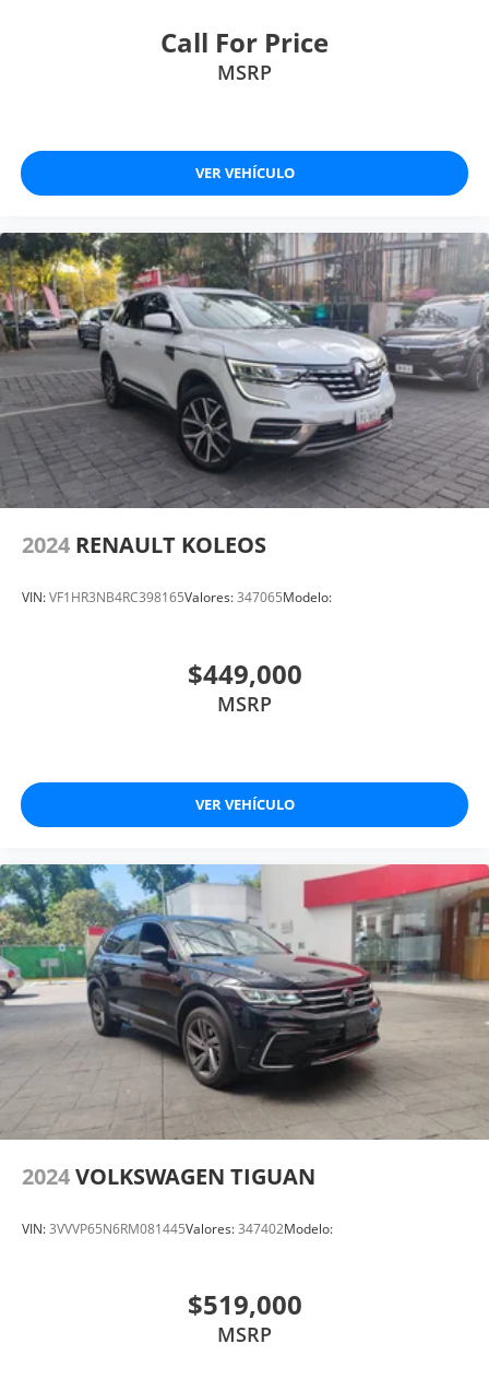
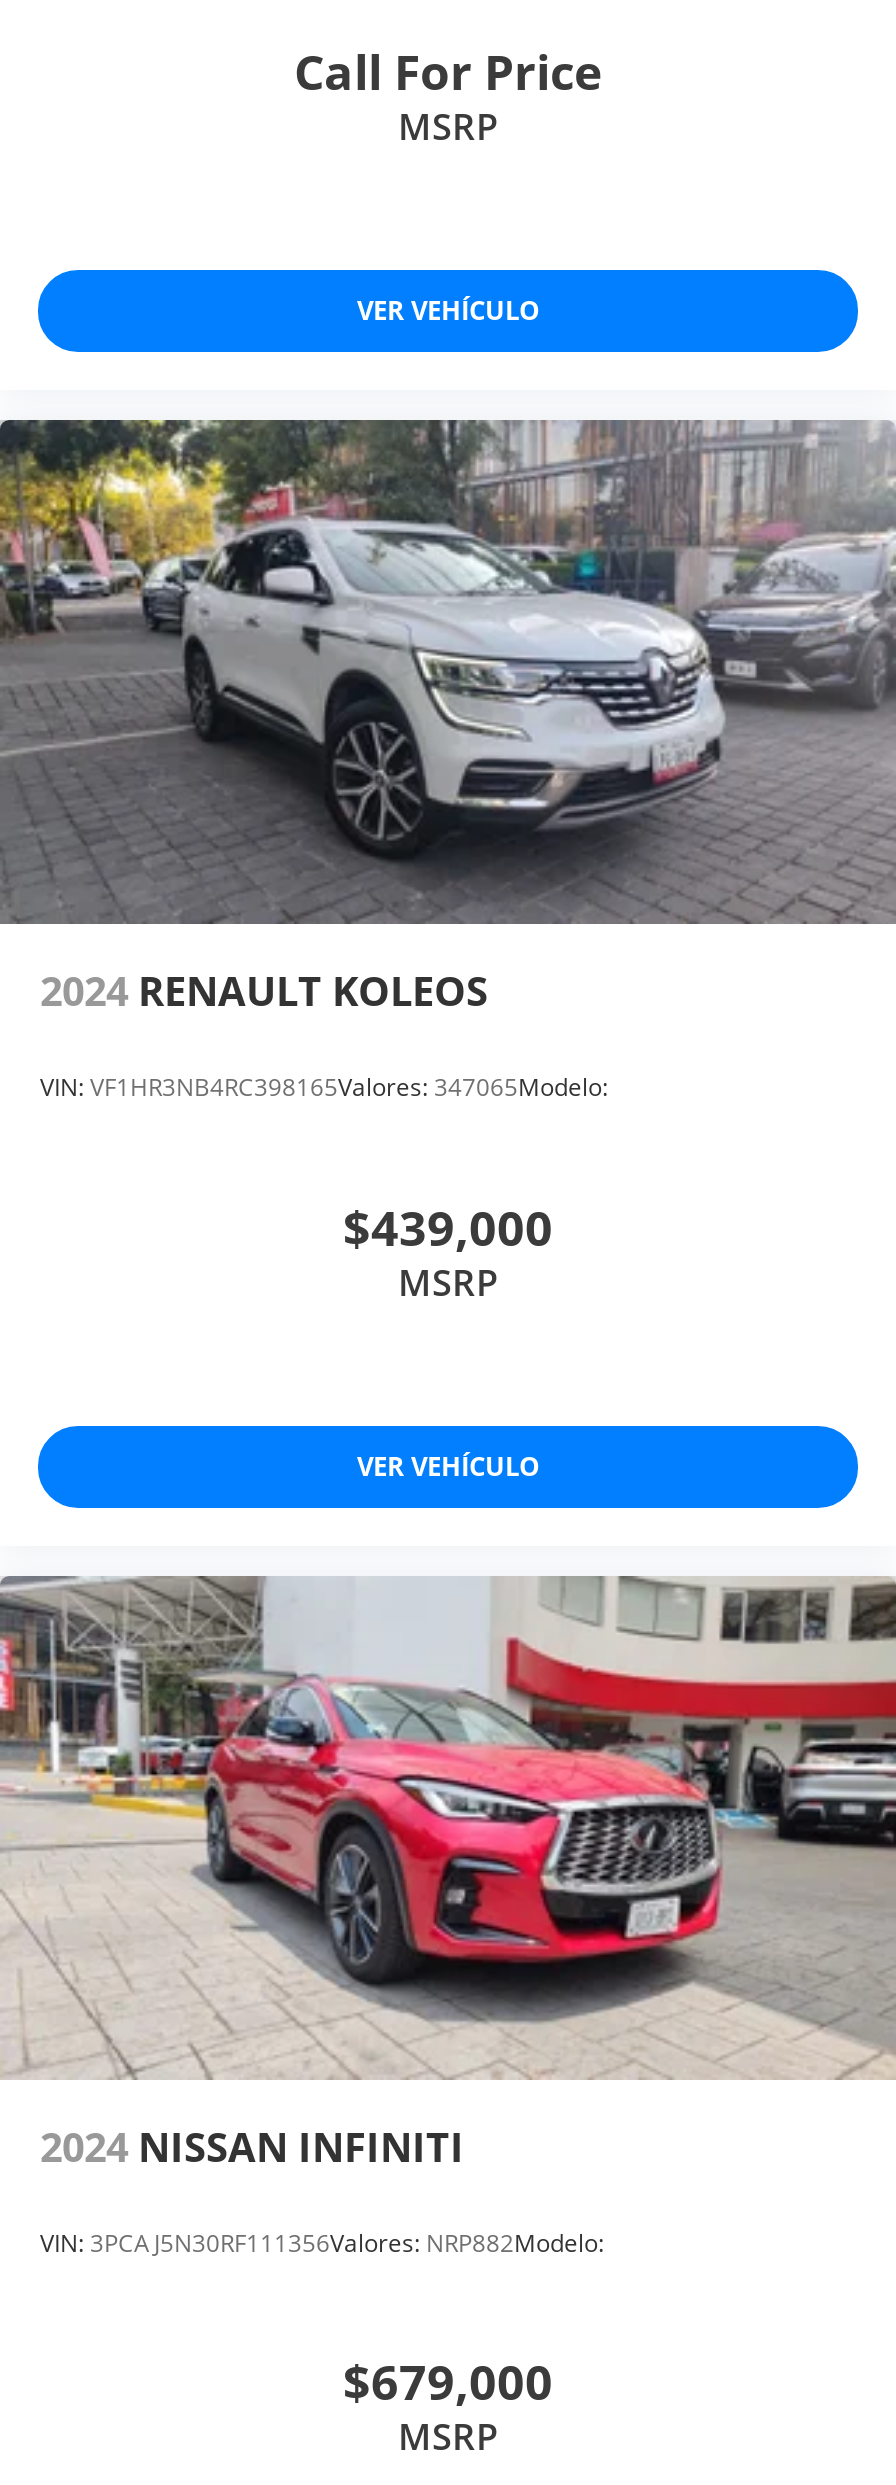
- $449,000
+ $439,000

- [image]
- 2024 VOLKSWAGEN TIGUAN
+ [image]
+ 2024 NISSAN INFINITI

- VIN: 3VVVP65N6RM081445Valores: 347402Modelo:
+ VIN: 3PCAJ5N30RF111356Valores: NRP882Modelo:

- $519,000
+ $679,000
